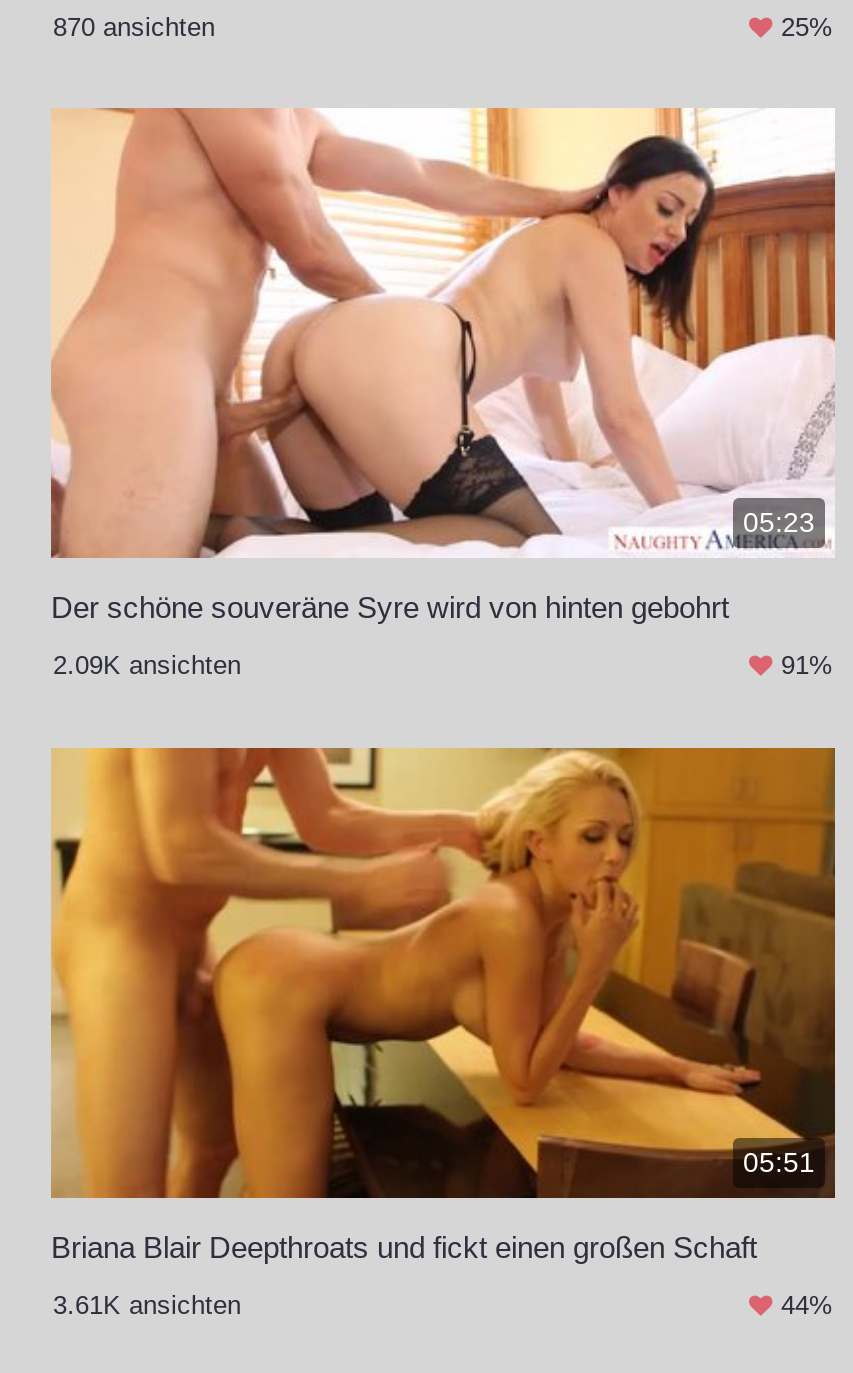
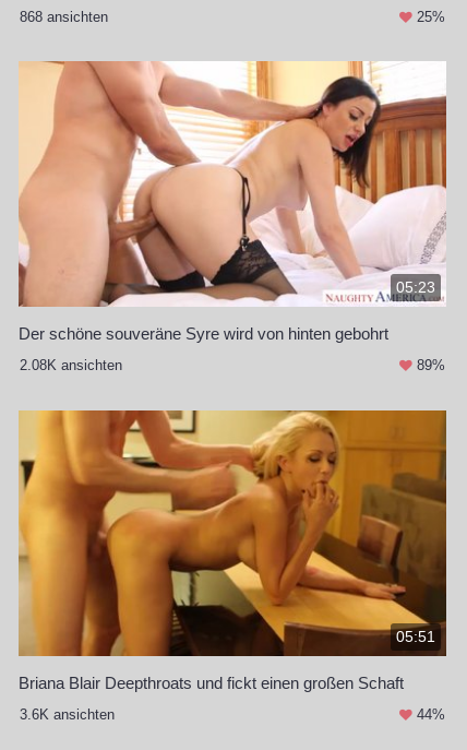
- 870 ansichten
+ 868 ansichten

- 2.09K ansichten
+ 2.08K ansichten

- 91%
+ 89%

- 3.61K ansichten
+ 3.6K ansichten
